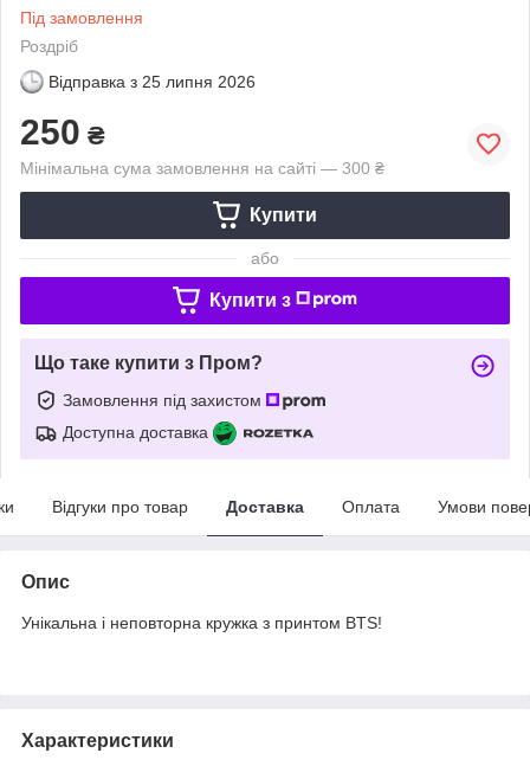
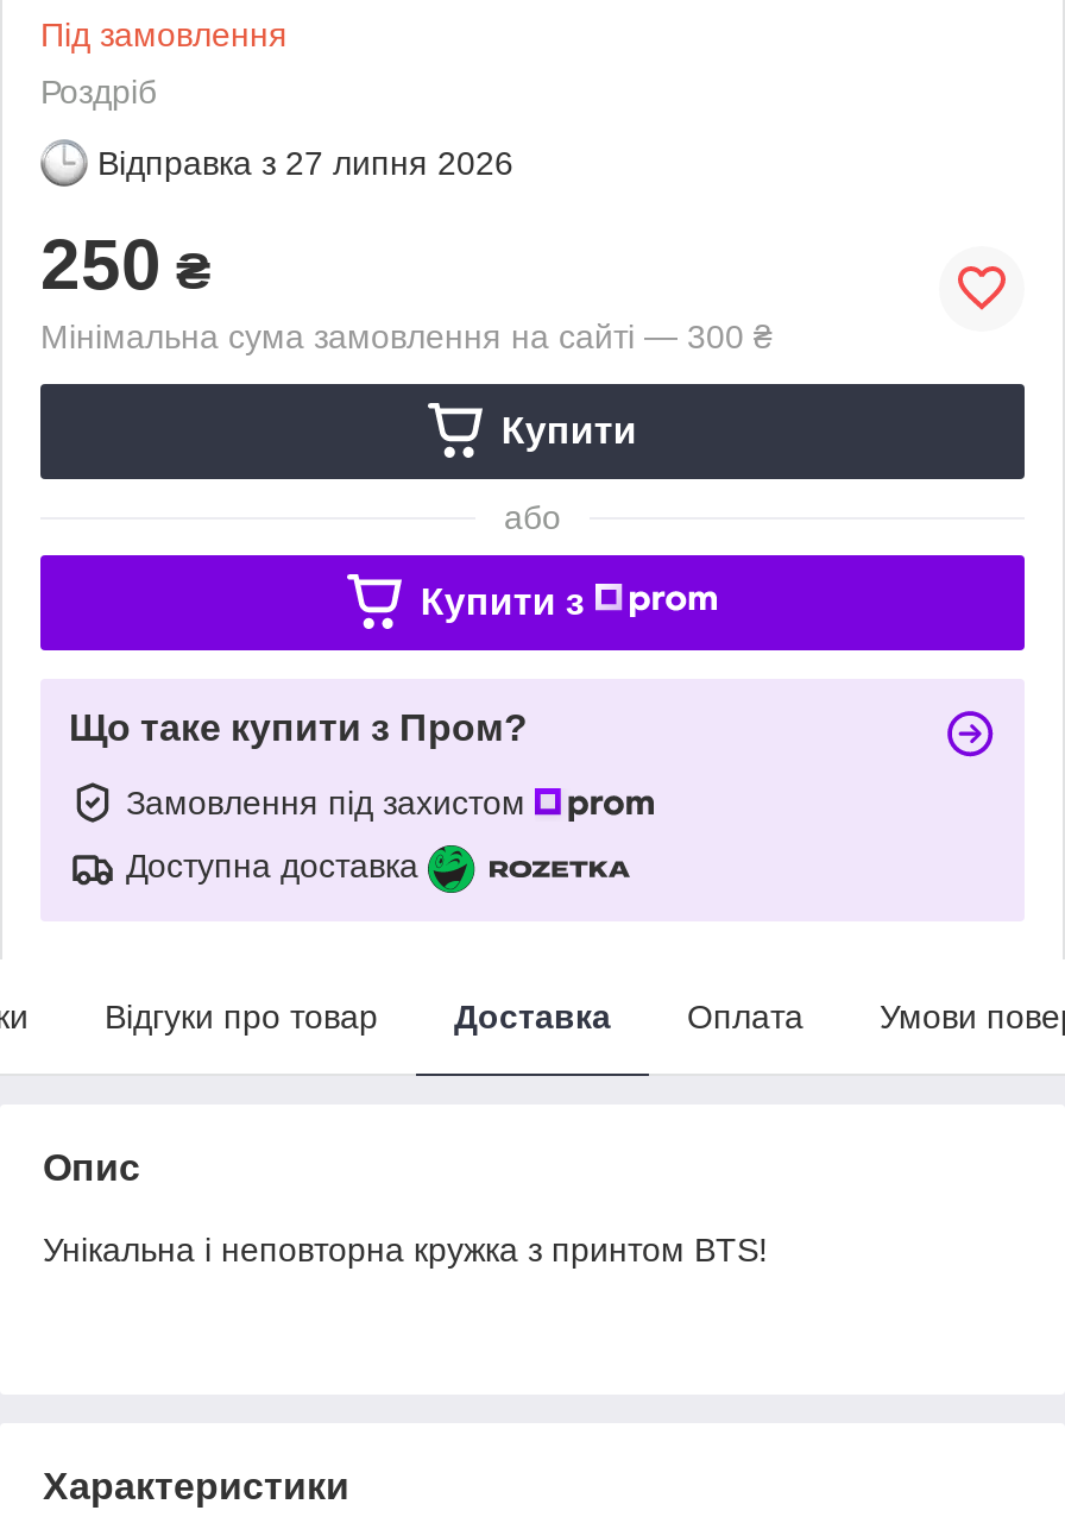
- Відправка з 25 липня 2026
+ Відправка з 27 липня 2026
